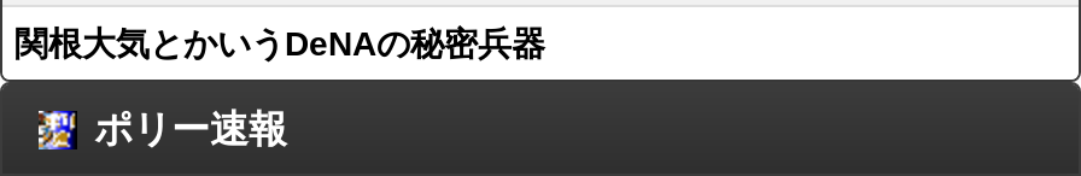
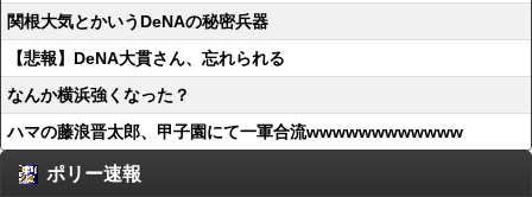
+ 【悲報】DeNA大貫さん、忘れられる
+ なんか横浜強くなった？
+ ハマの藤浪晋太郎、甲子園にて一軍合流wwwwwwwwwwww
